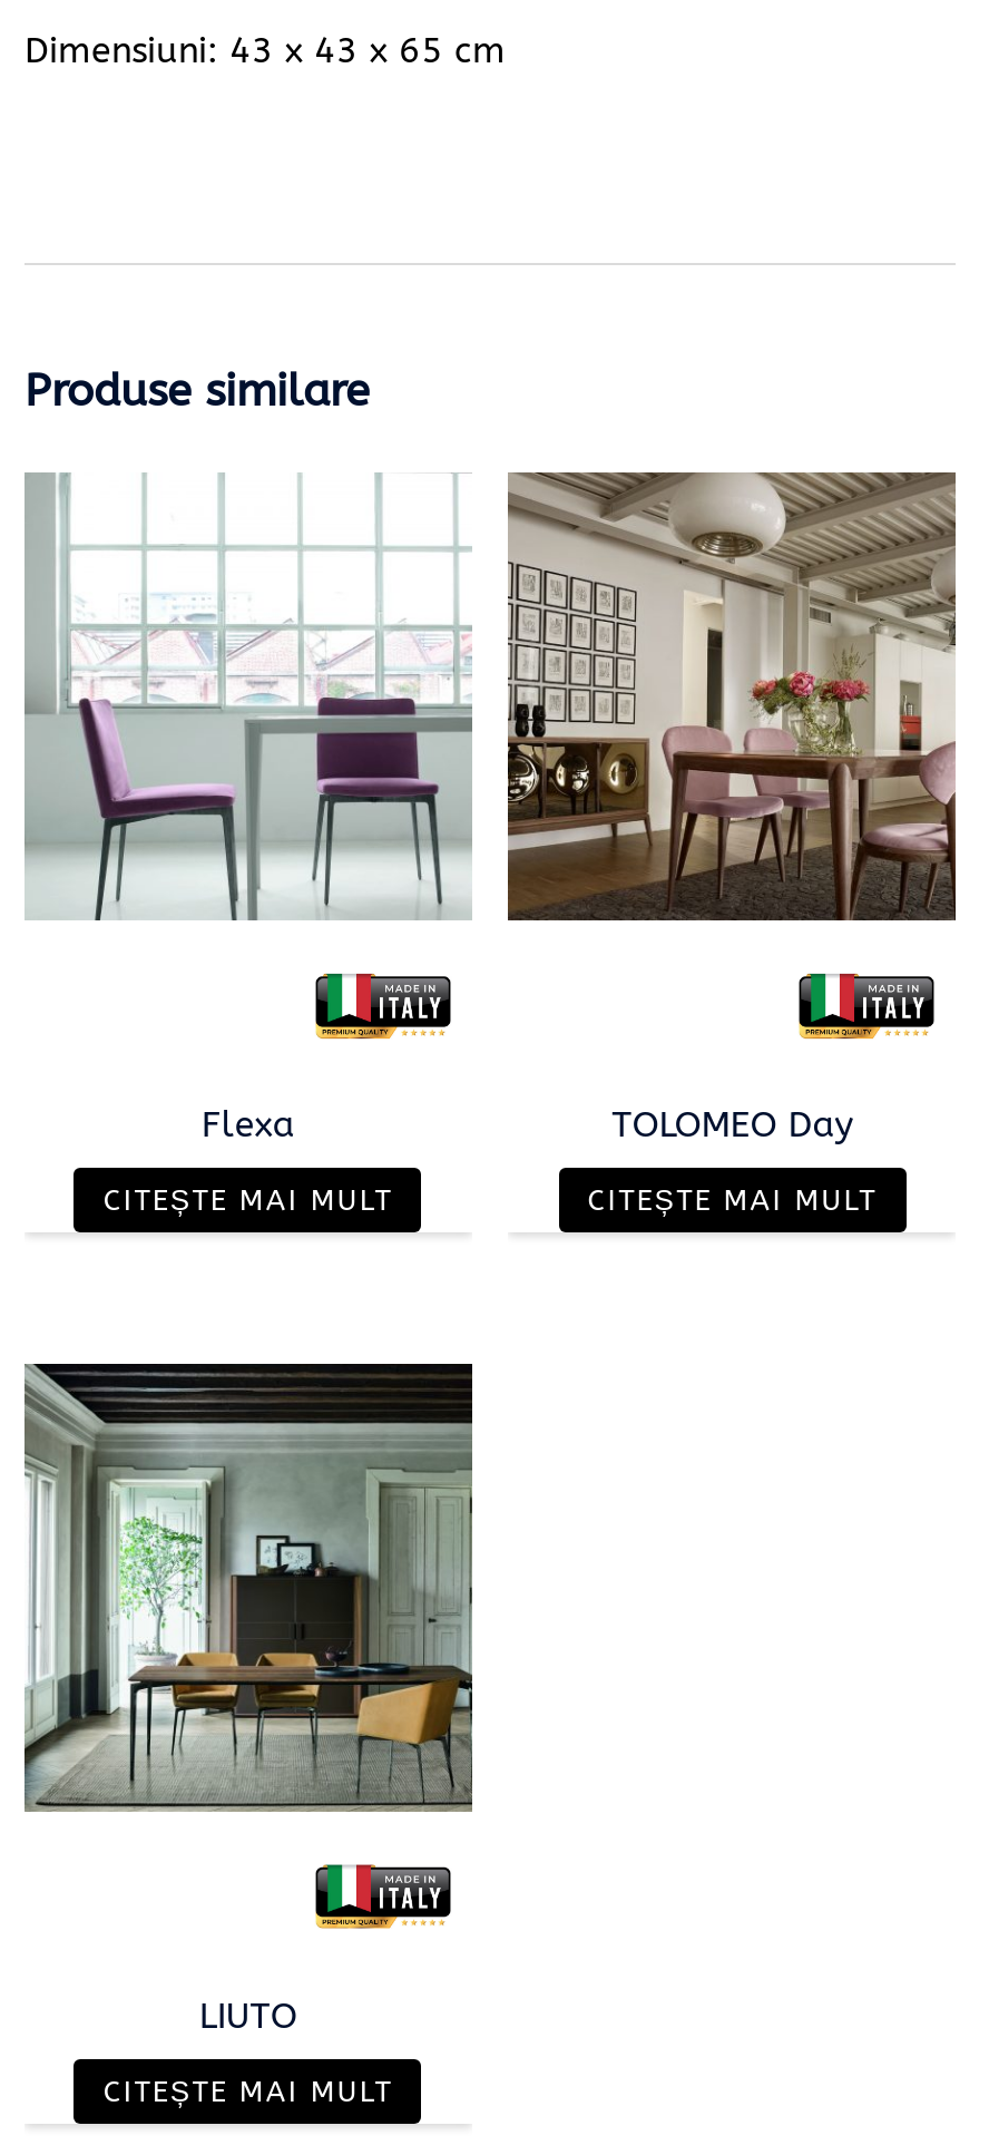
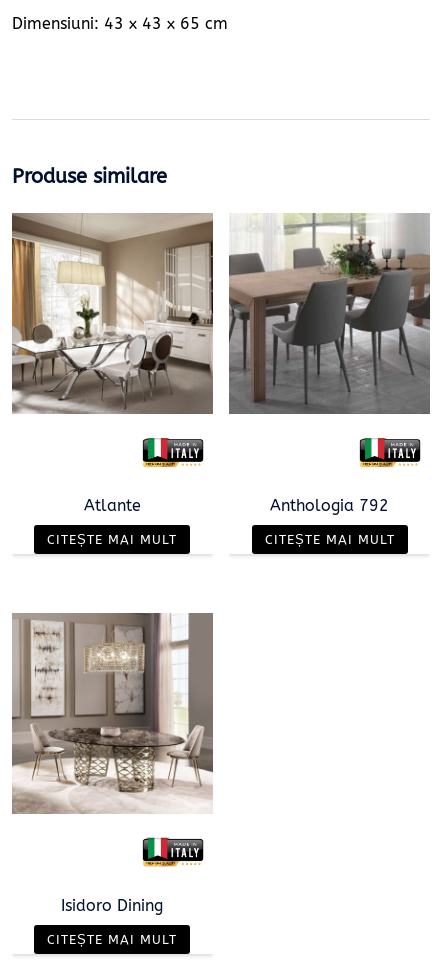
- [image]
+ [image]

- [image]
+ [image]

- Flexa
+ Atlante

- TOLOMEO Day
+ Anthologia 792

- [image]
+ [image]

- LIUTO
+ Isidoro Dining
